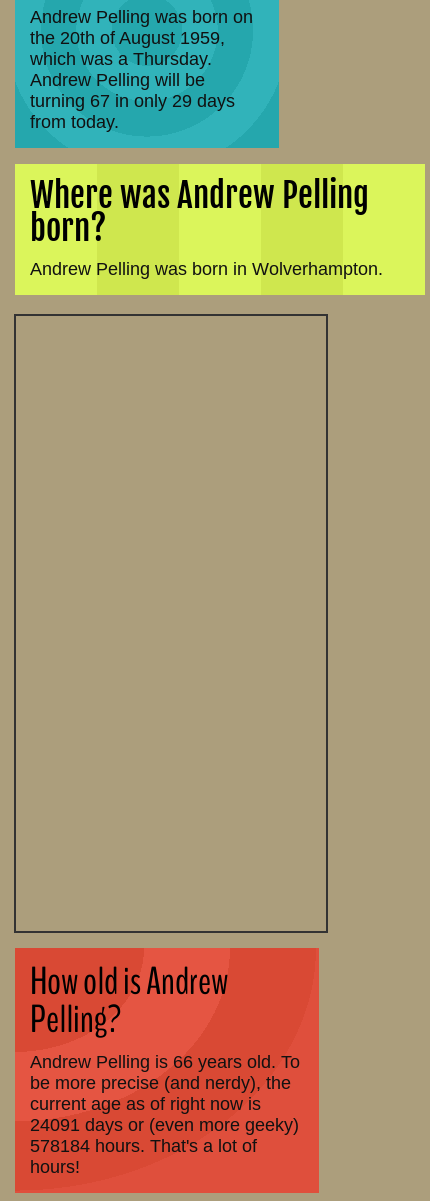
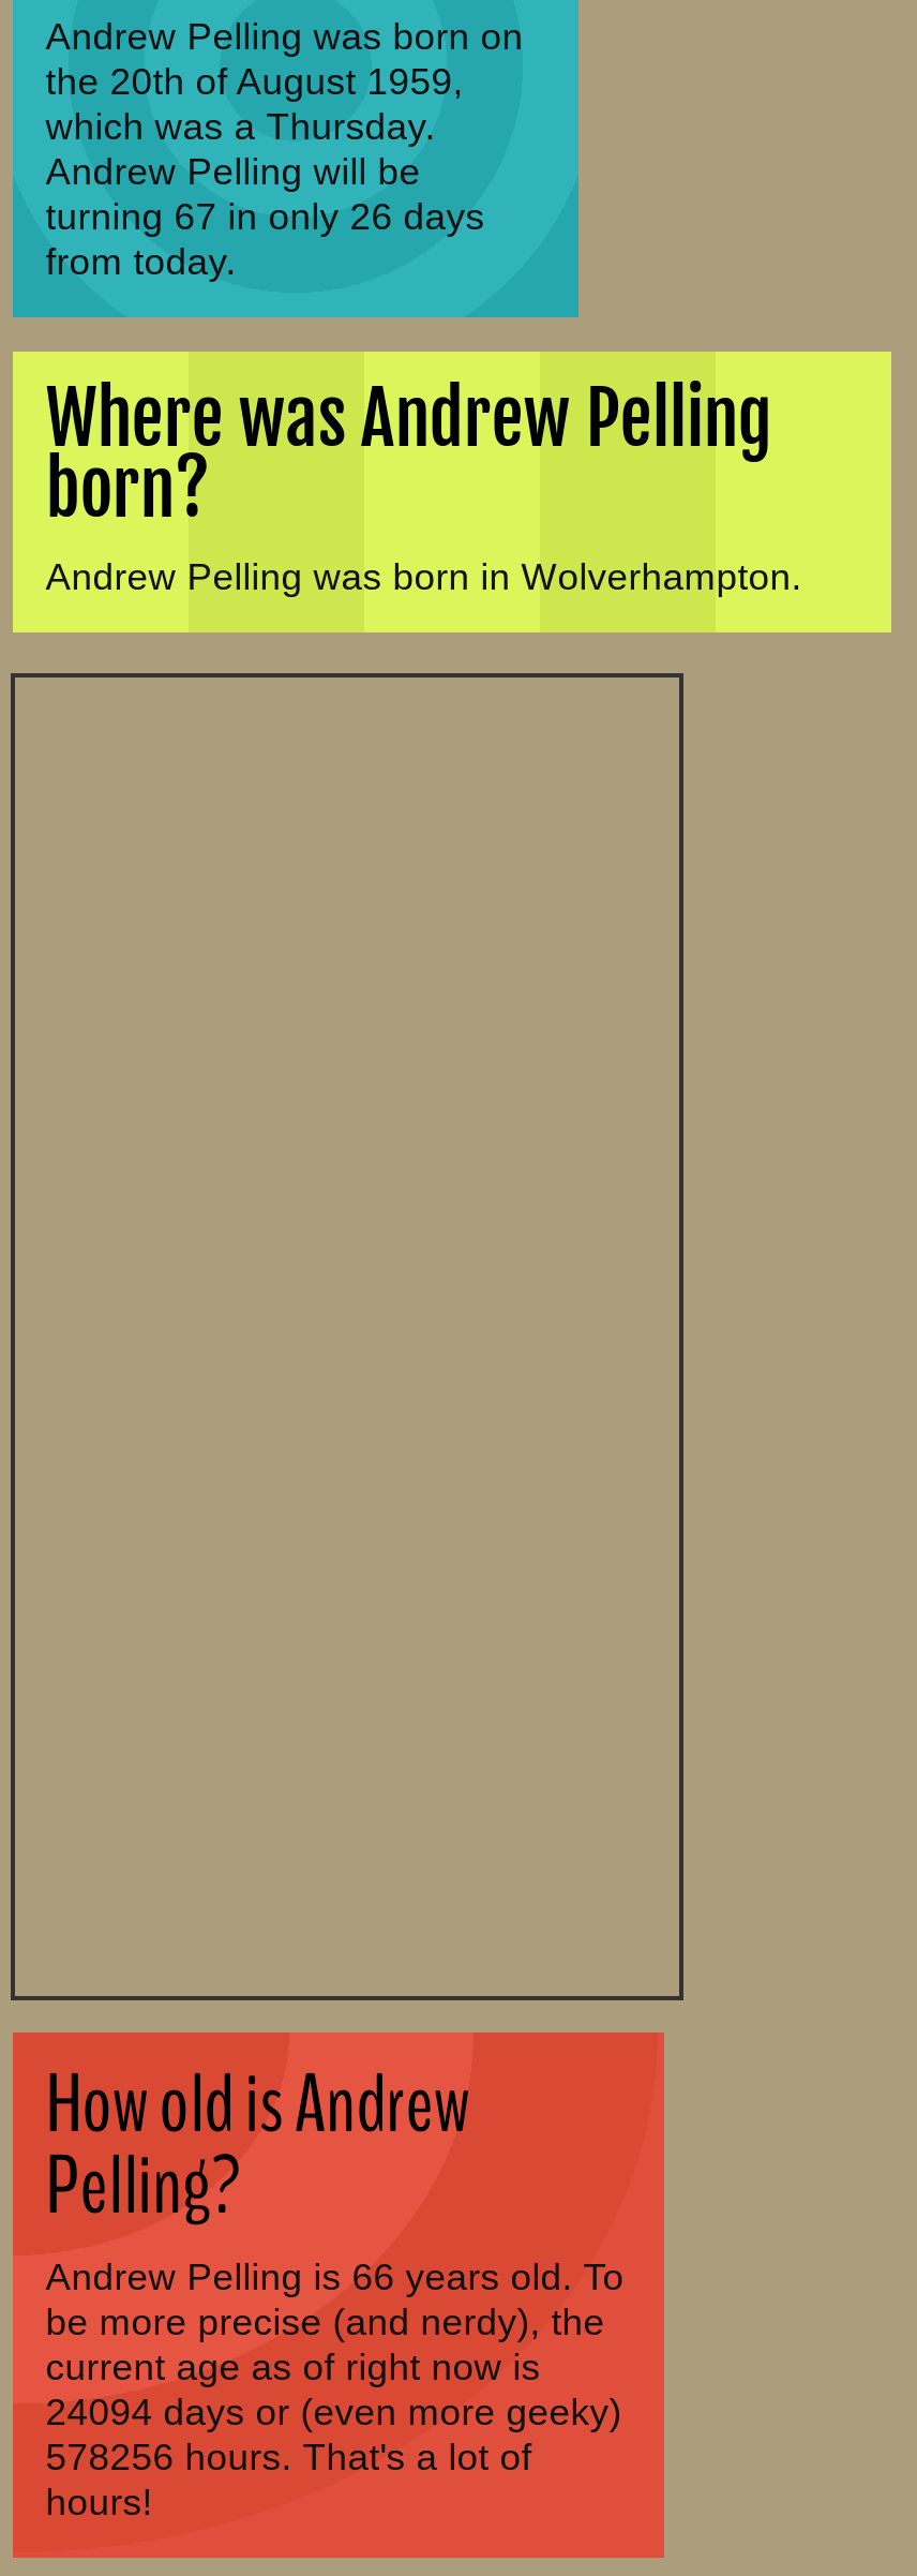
- turning 67 in only 29 days
+ turning 67 in only 26 days

- 24091 days or (even more geeky)
+ 24094 days or (even more geeky)

- 578184 hours. That's a lot of
+ 578256 hours. That's a lot of
